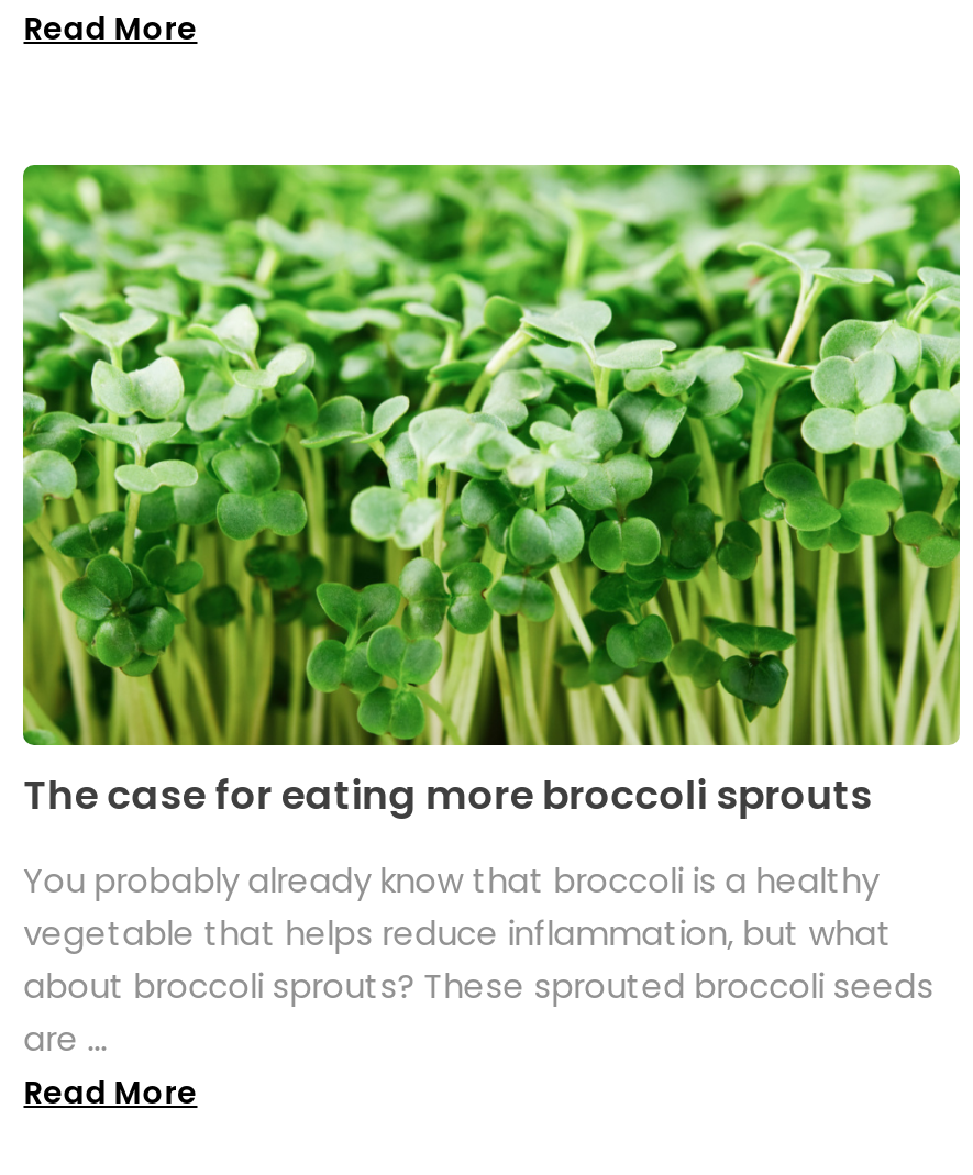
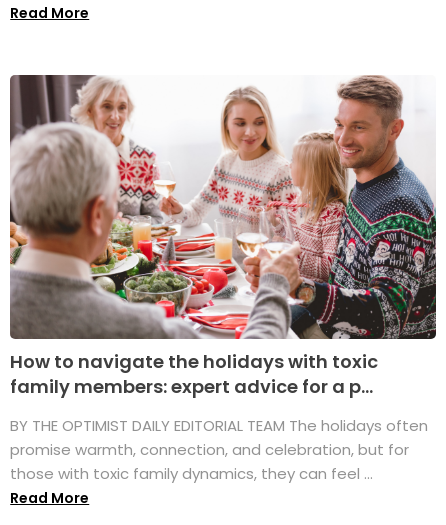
- [image]
- The case for eating more broccoli sprouts
+ [image]
+ How to navigate the holidays with toxic
+ family members: expert advice for a p...

- You probably already know that broccoli is a healthy
- vegetable that helps reduce inflammation, but what
- about broccoli sprouts? These sprouted broccoli seeds
- are ...
+ BY THE OPTIMIST DAILY EDITORIAL TEAM The holidays often
+ promise warmth, connection, and celebration, but for
+ those with toxic family dynamics, they can feel ...
